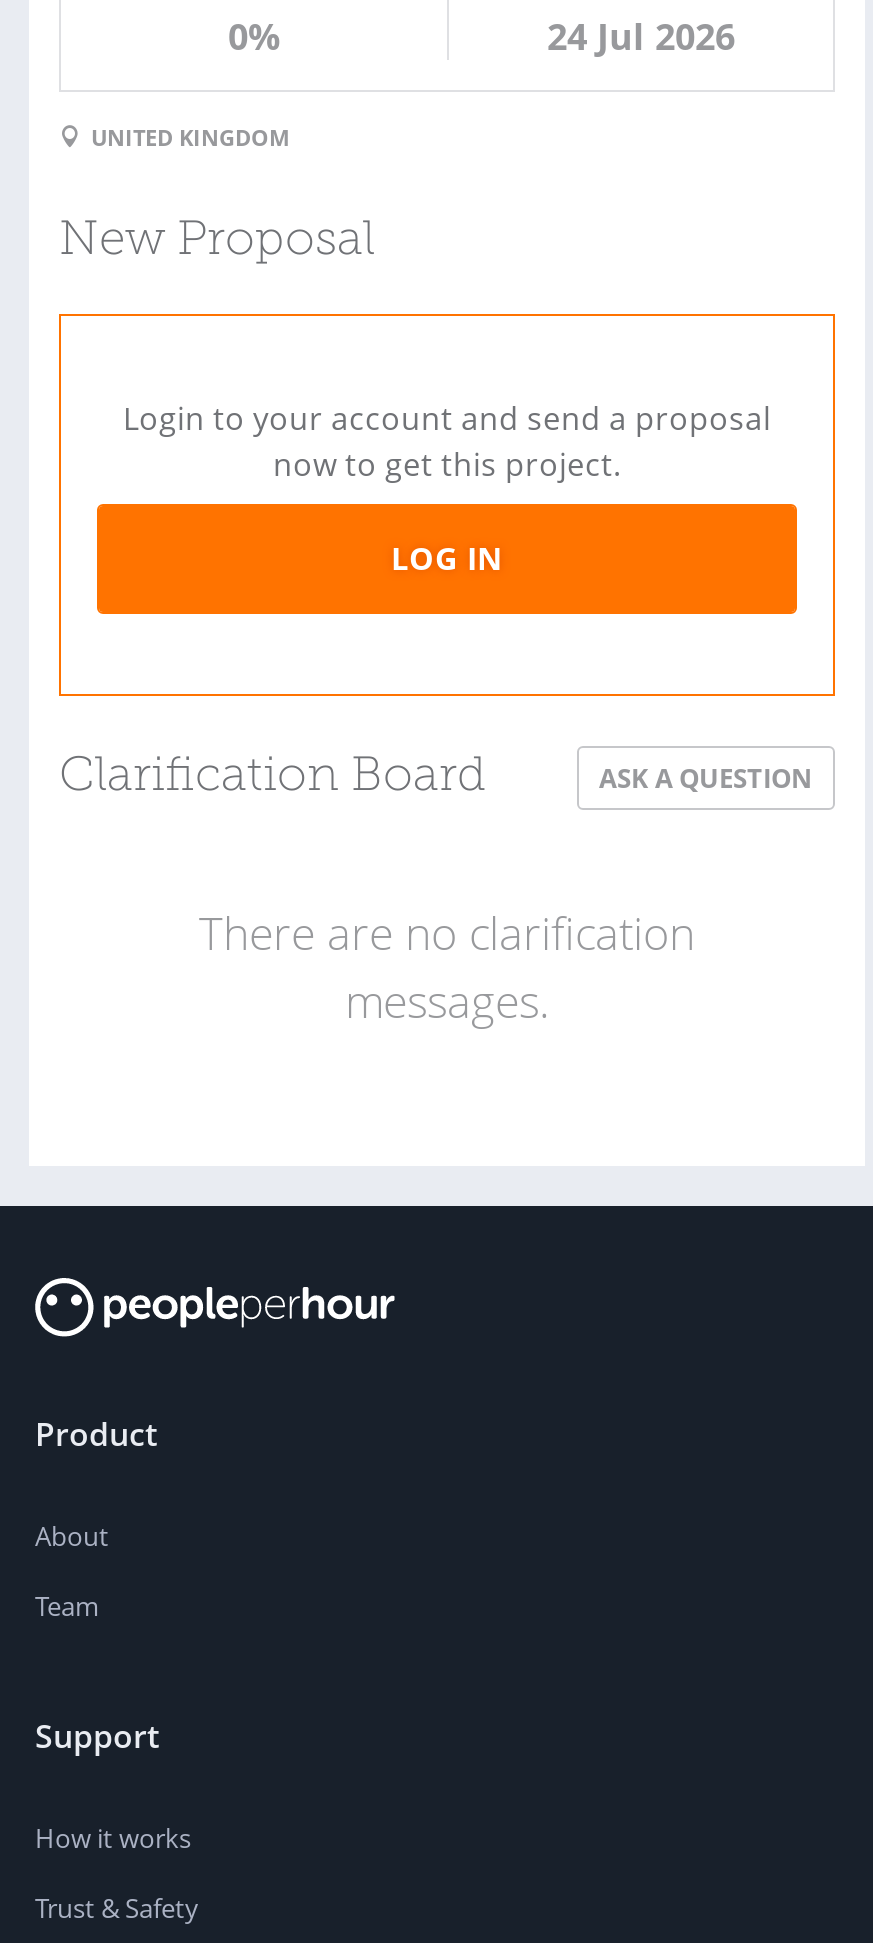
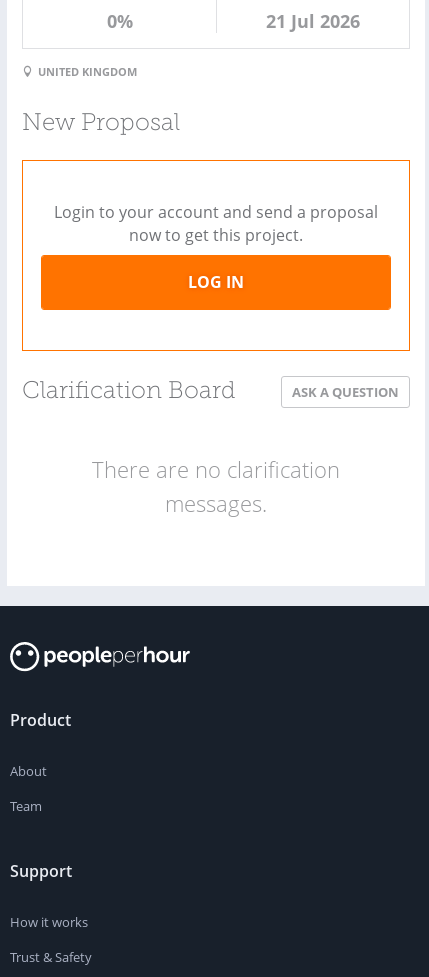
- 24 Jul 2026
+ 21 Jul 2026
